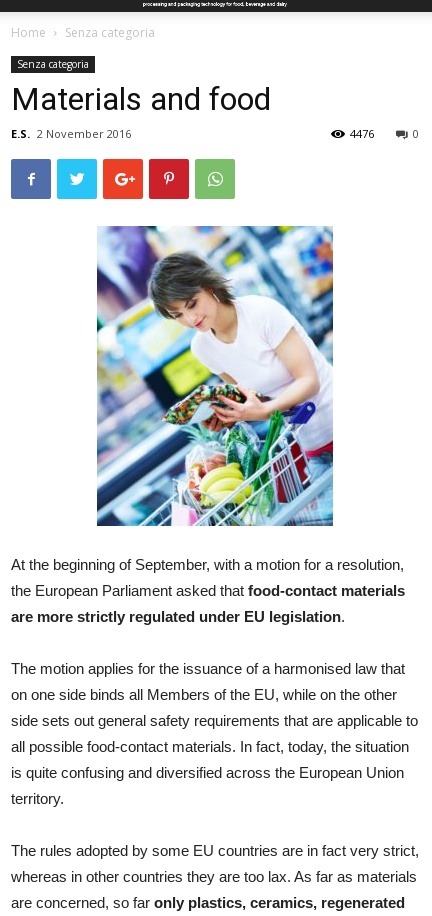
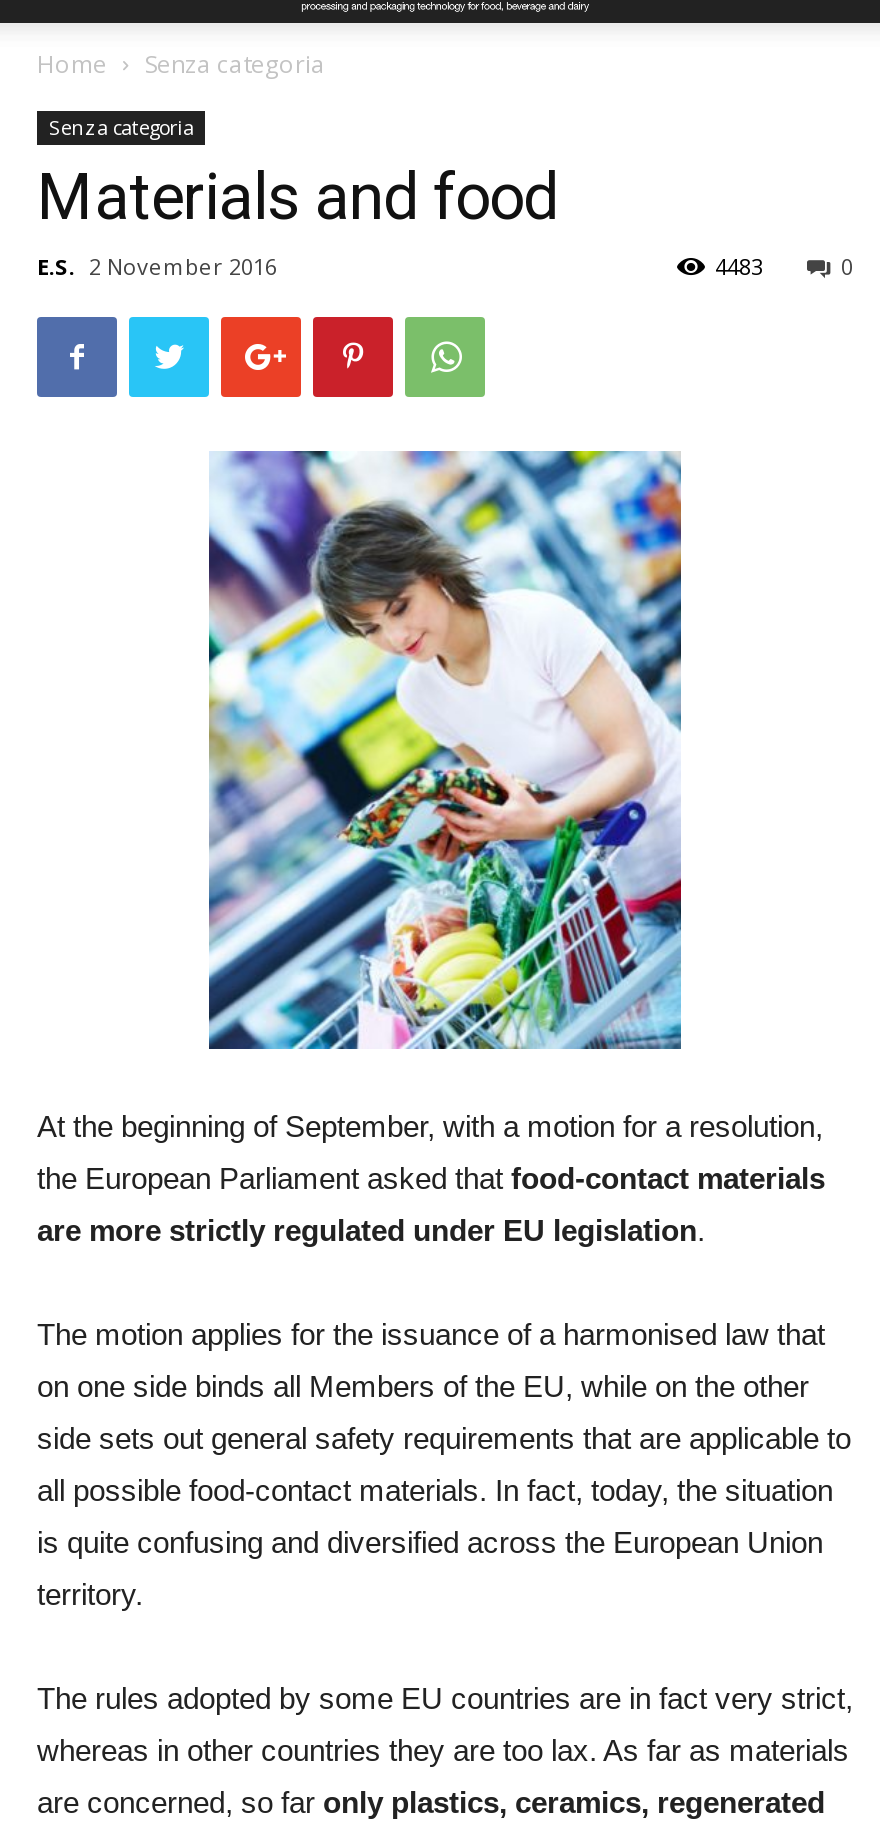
- 4476
+ 4483
